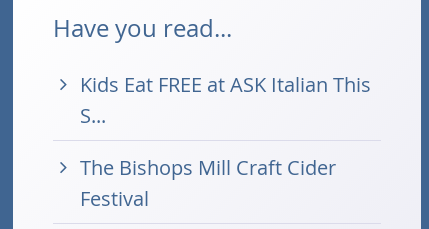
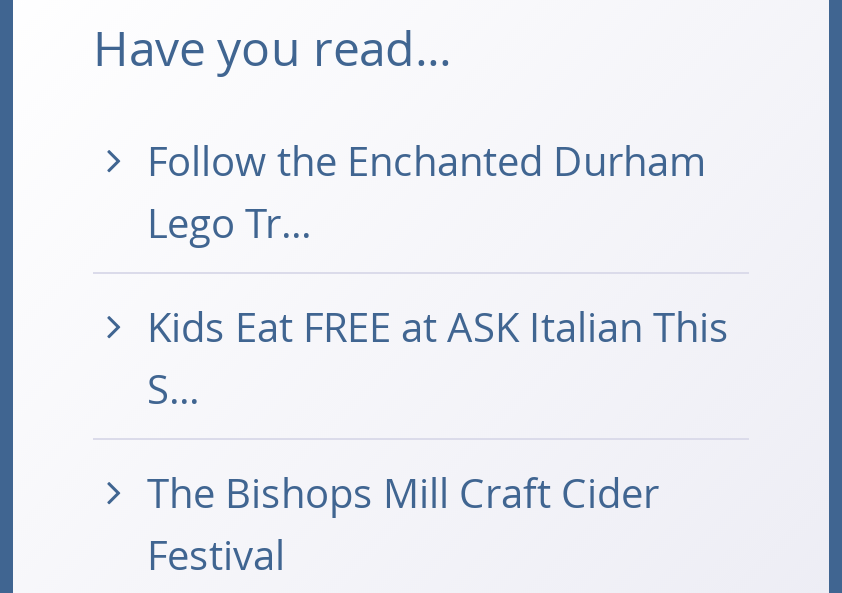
+ Follow the Enchanted Durham
+ Lego Tr...
